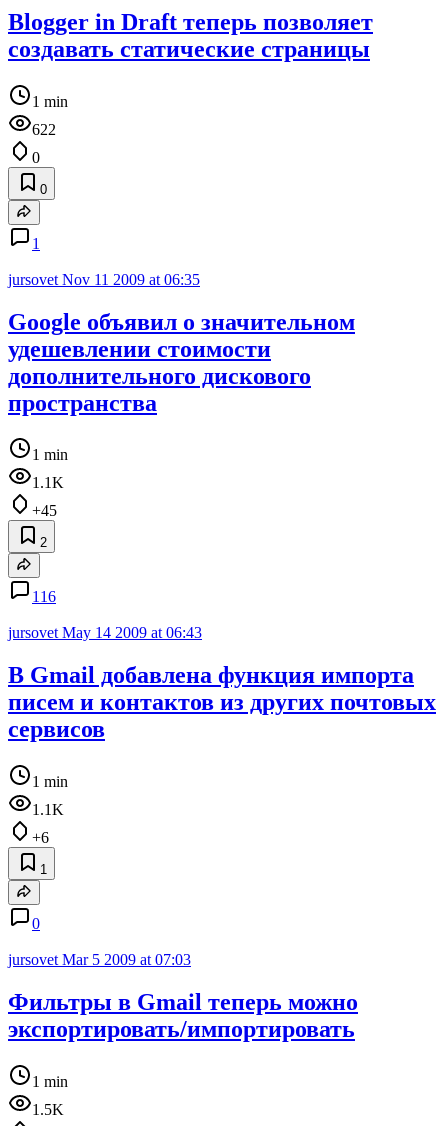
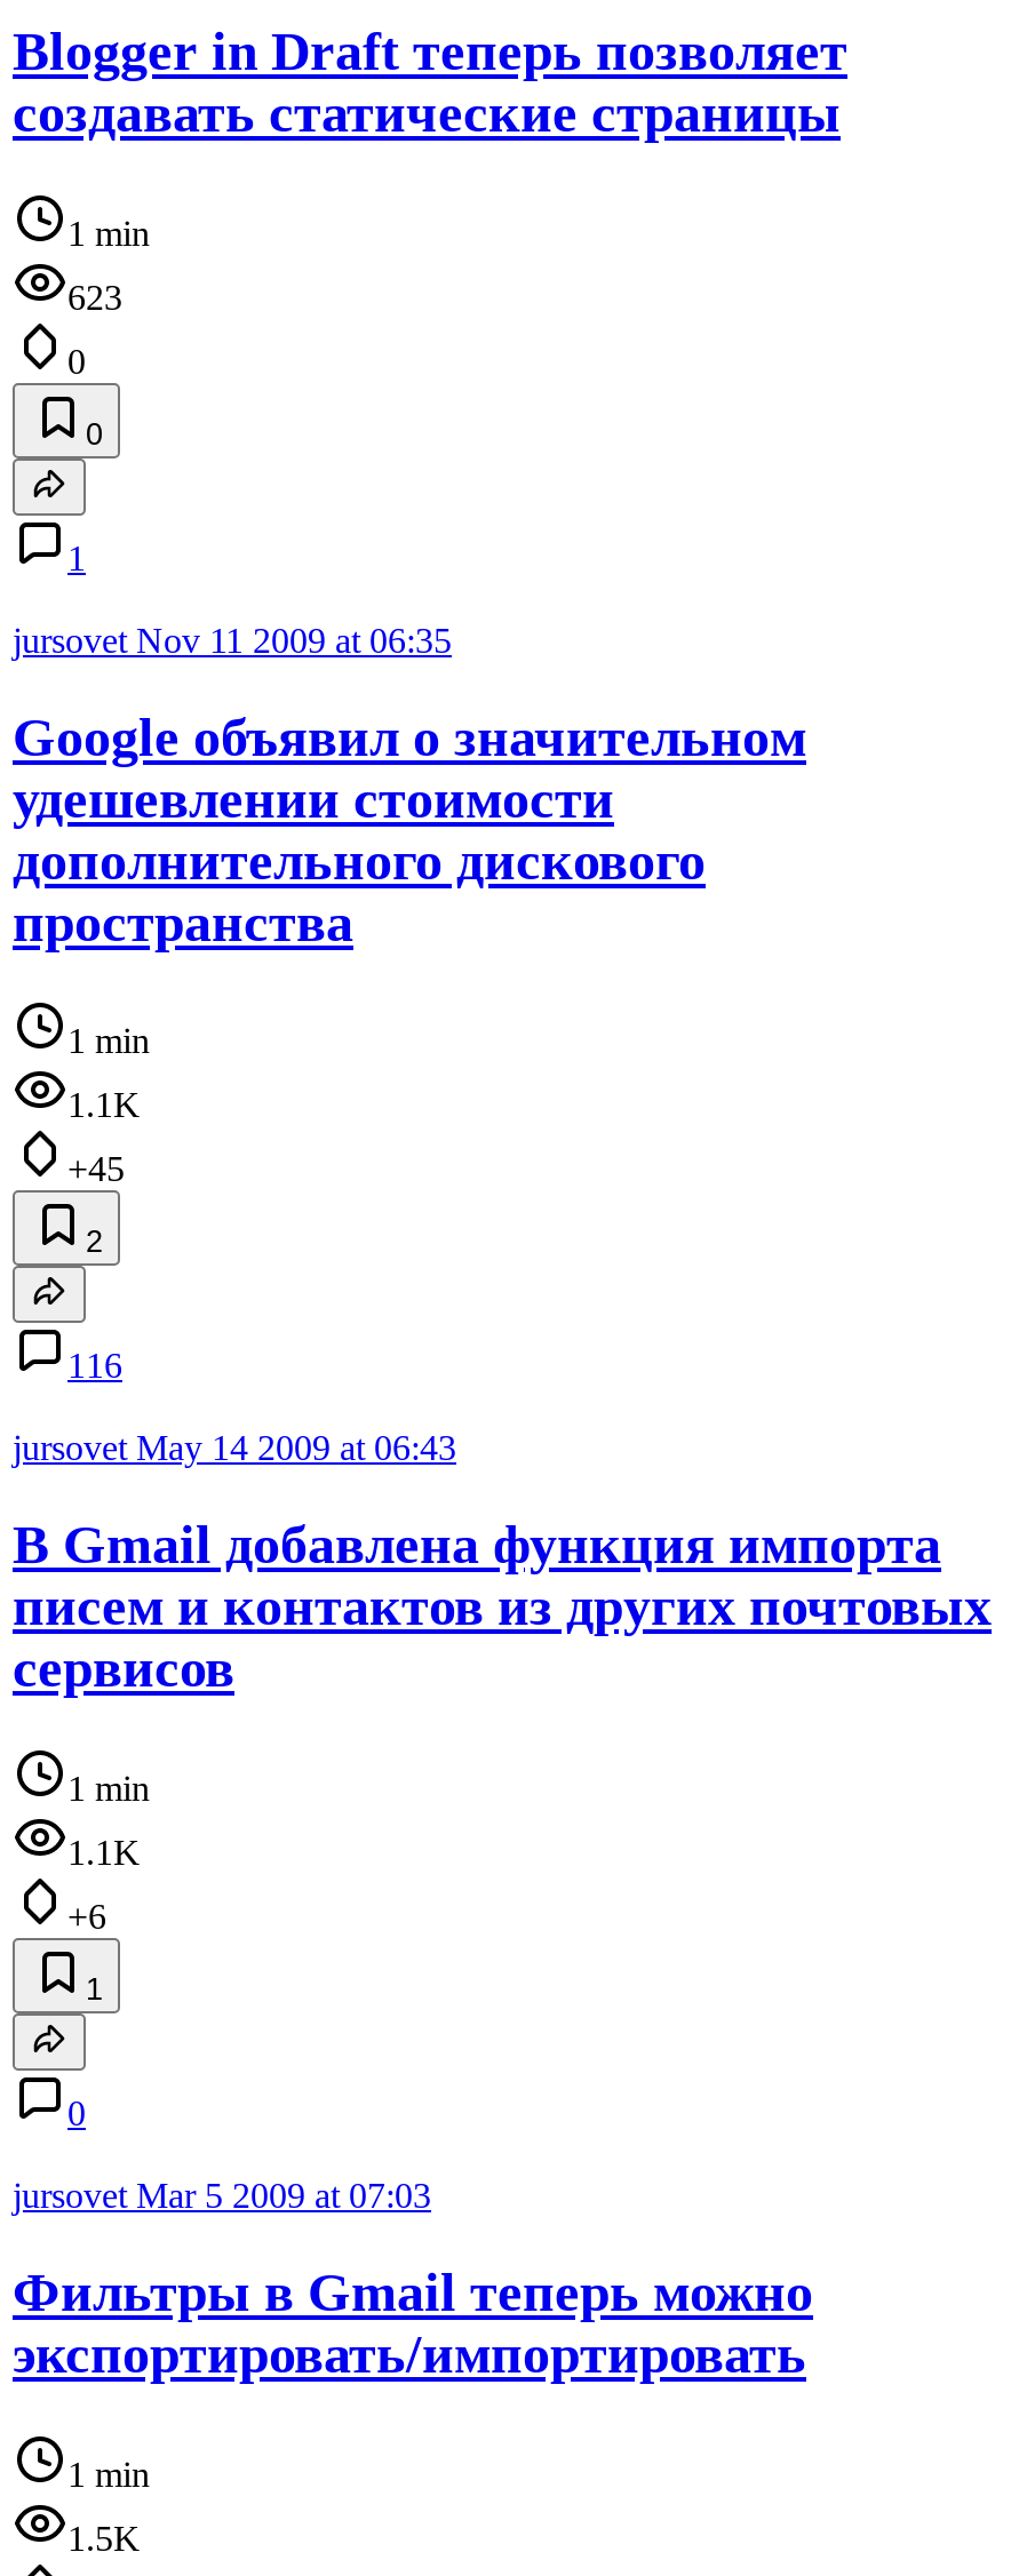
- 622
+ 623
